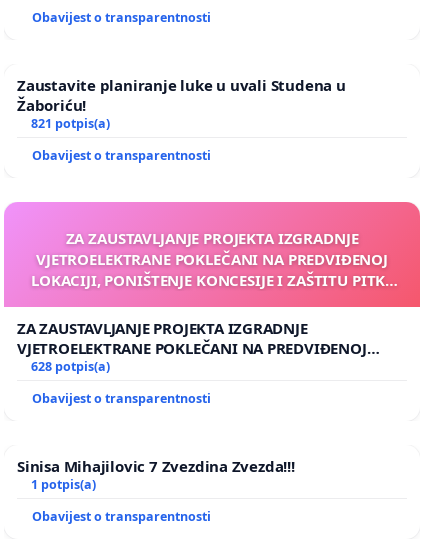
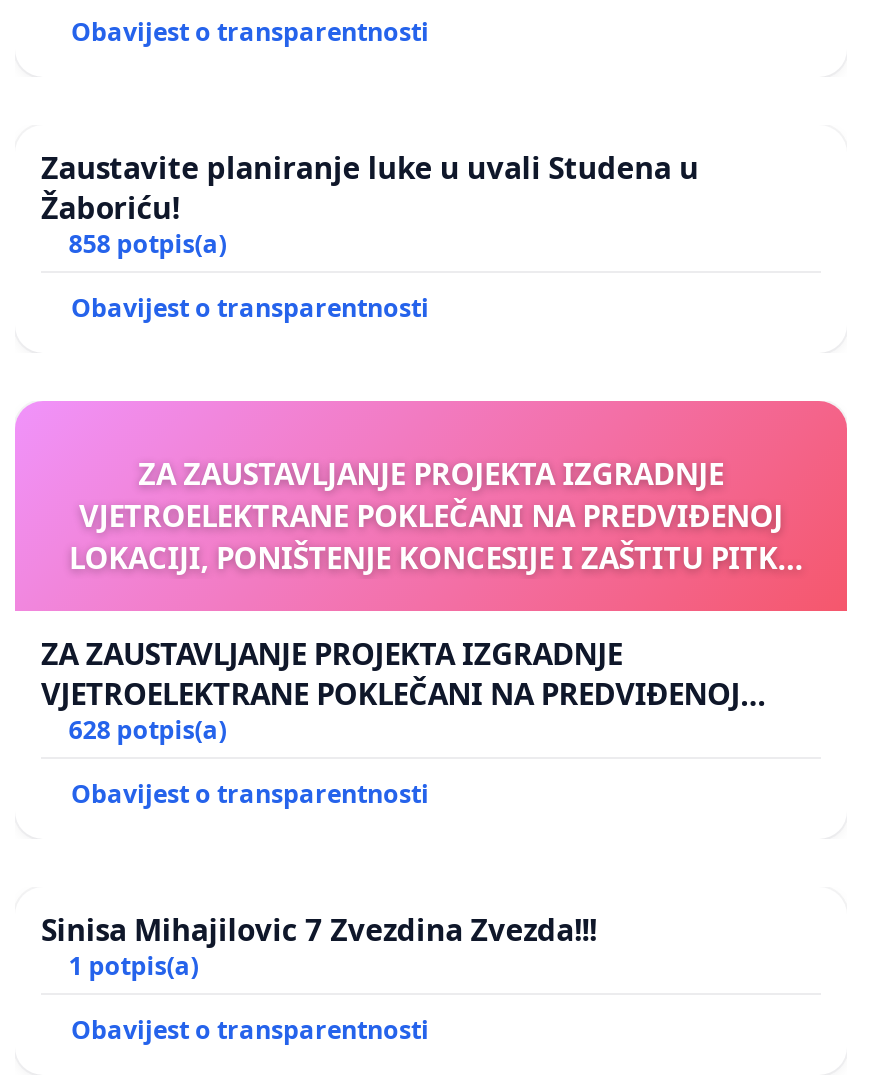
- 821 potpis(a)
+ 858 potpis(a)
